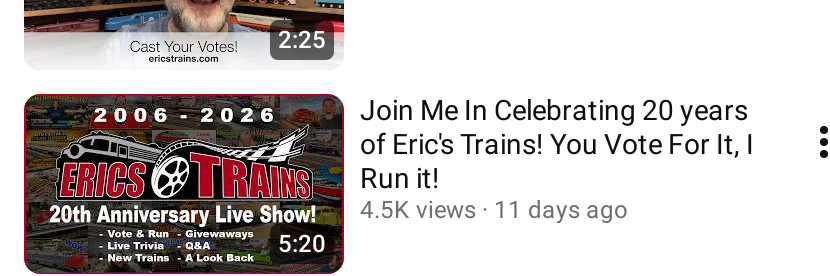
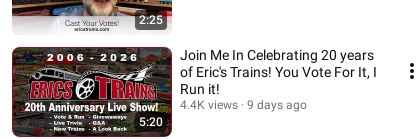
- 4.5K views
+ 4.4K views

- 11 days ago
+ 9 days ago
